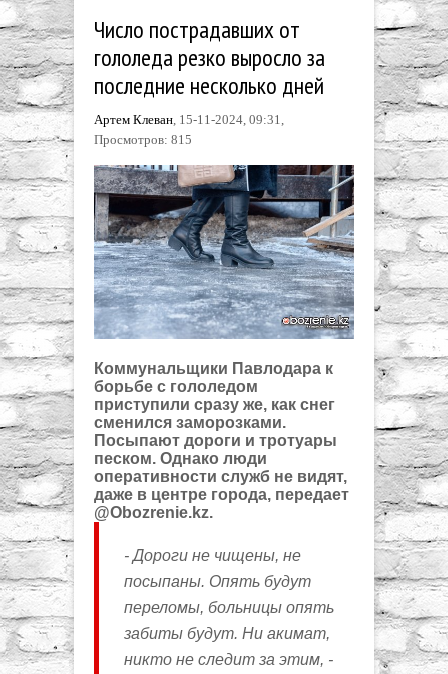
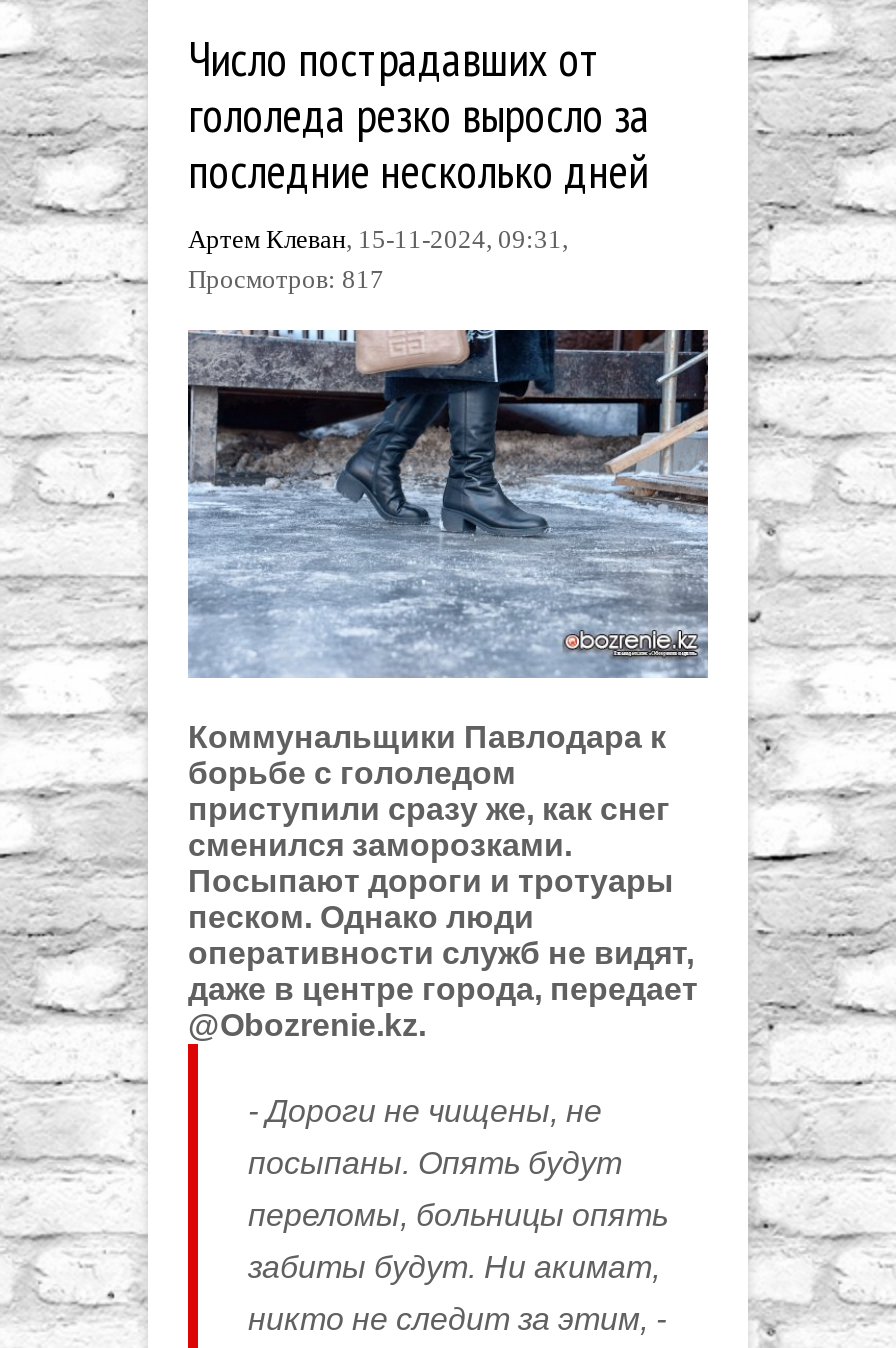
- Просмотров: 815
+ Просмотров: 817
